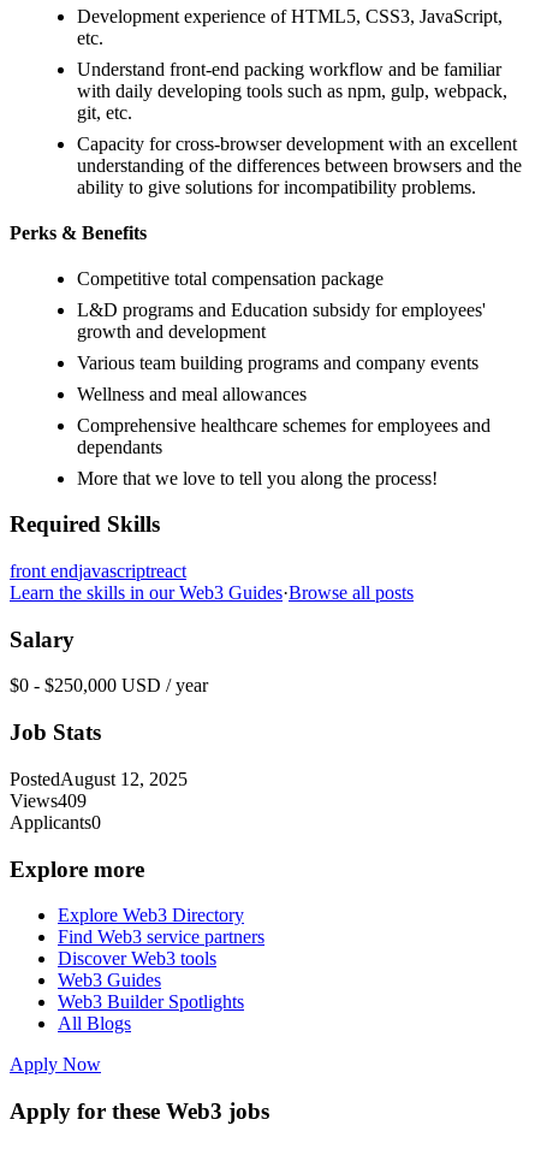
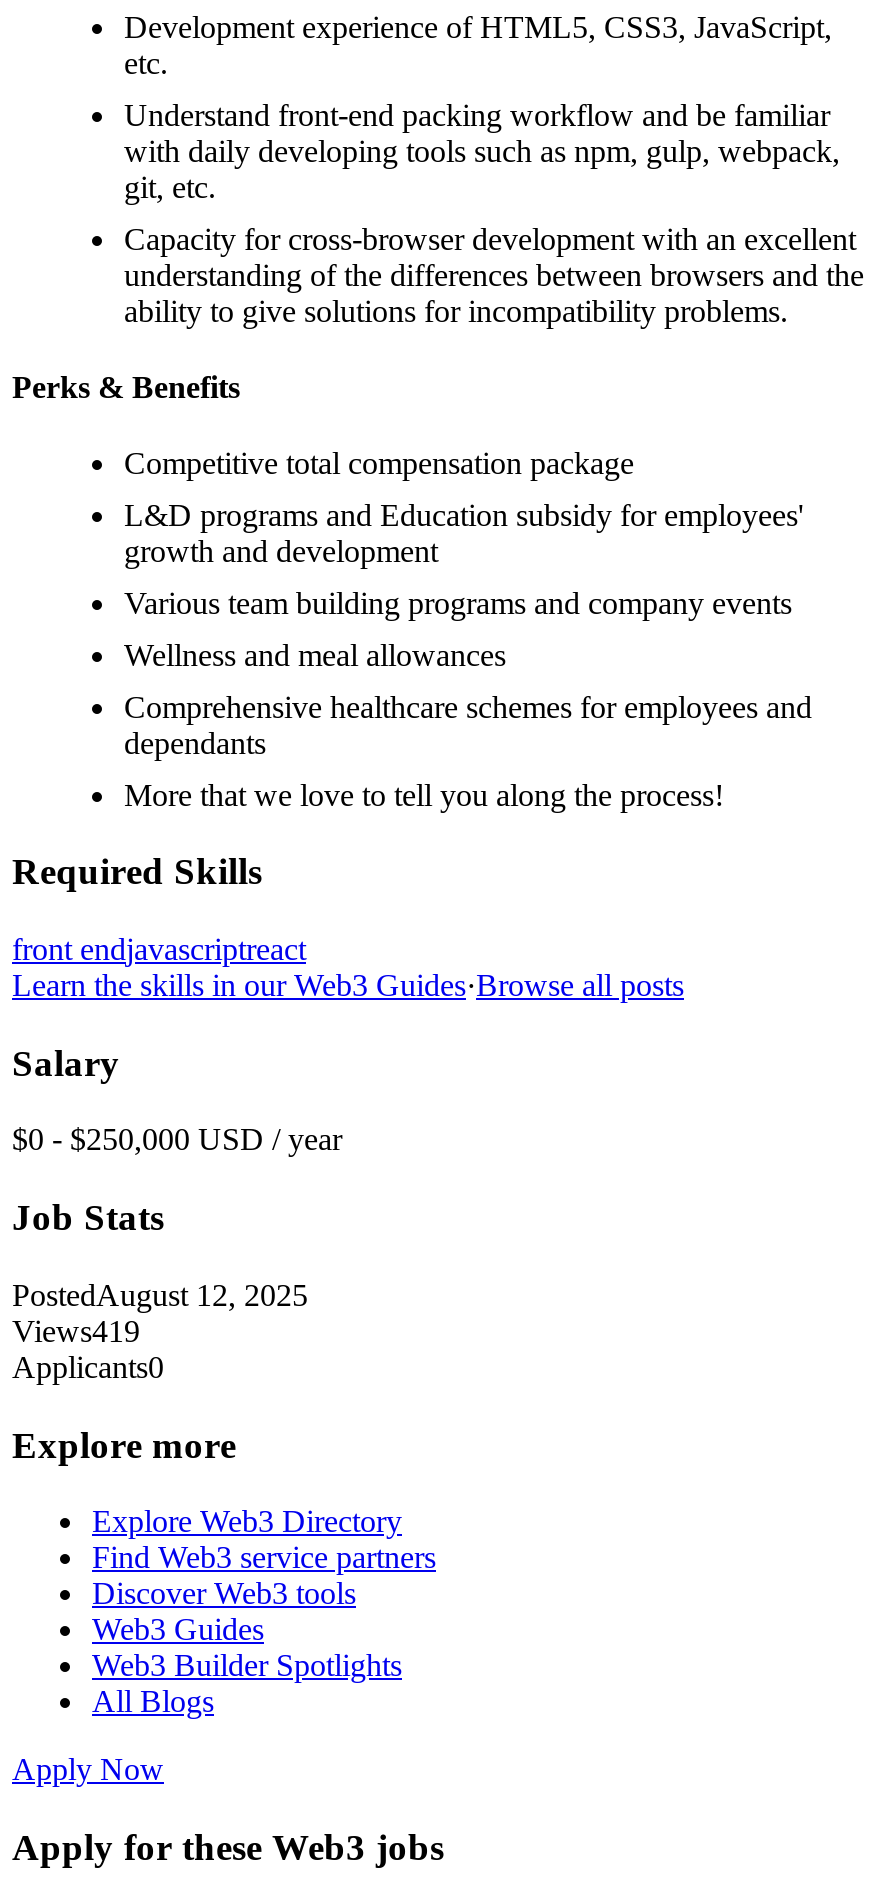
- Views409
+ Views419
